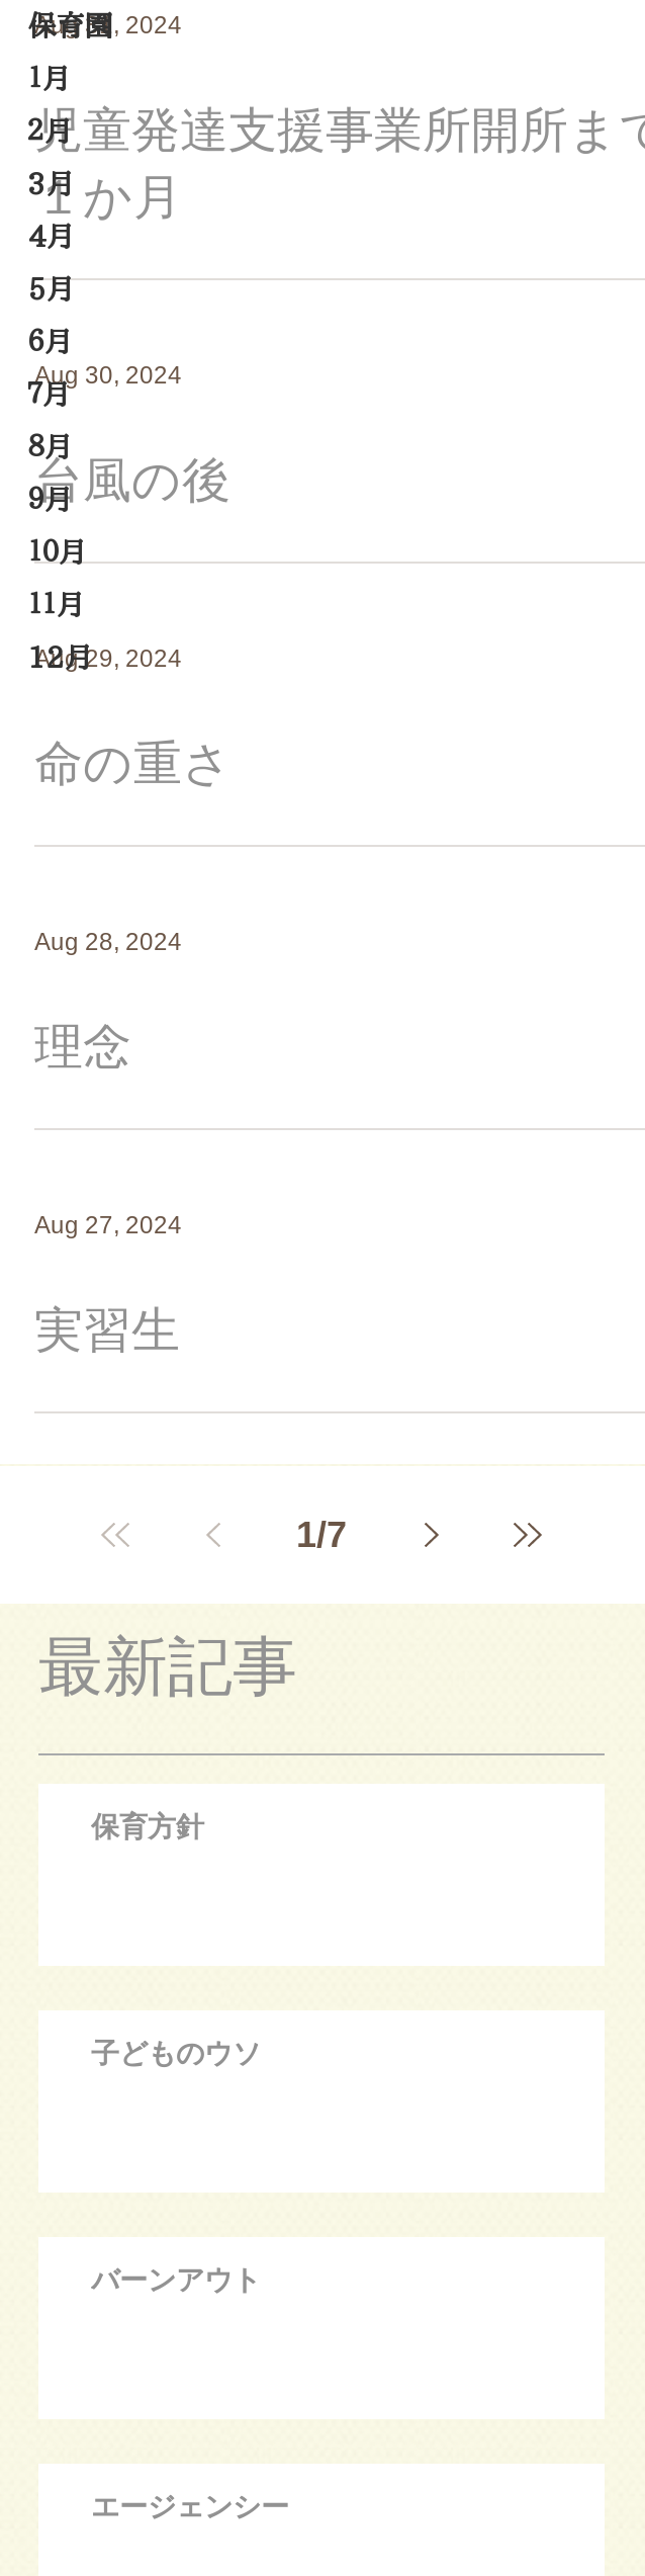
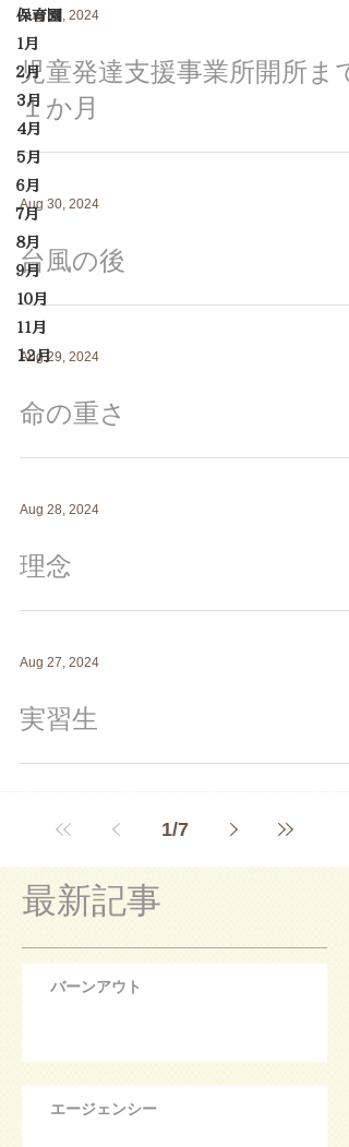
- 保育方針

- 子どものウソ
